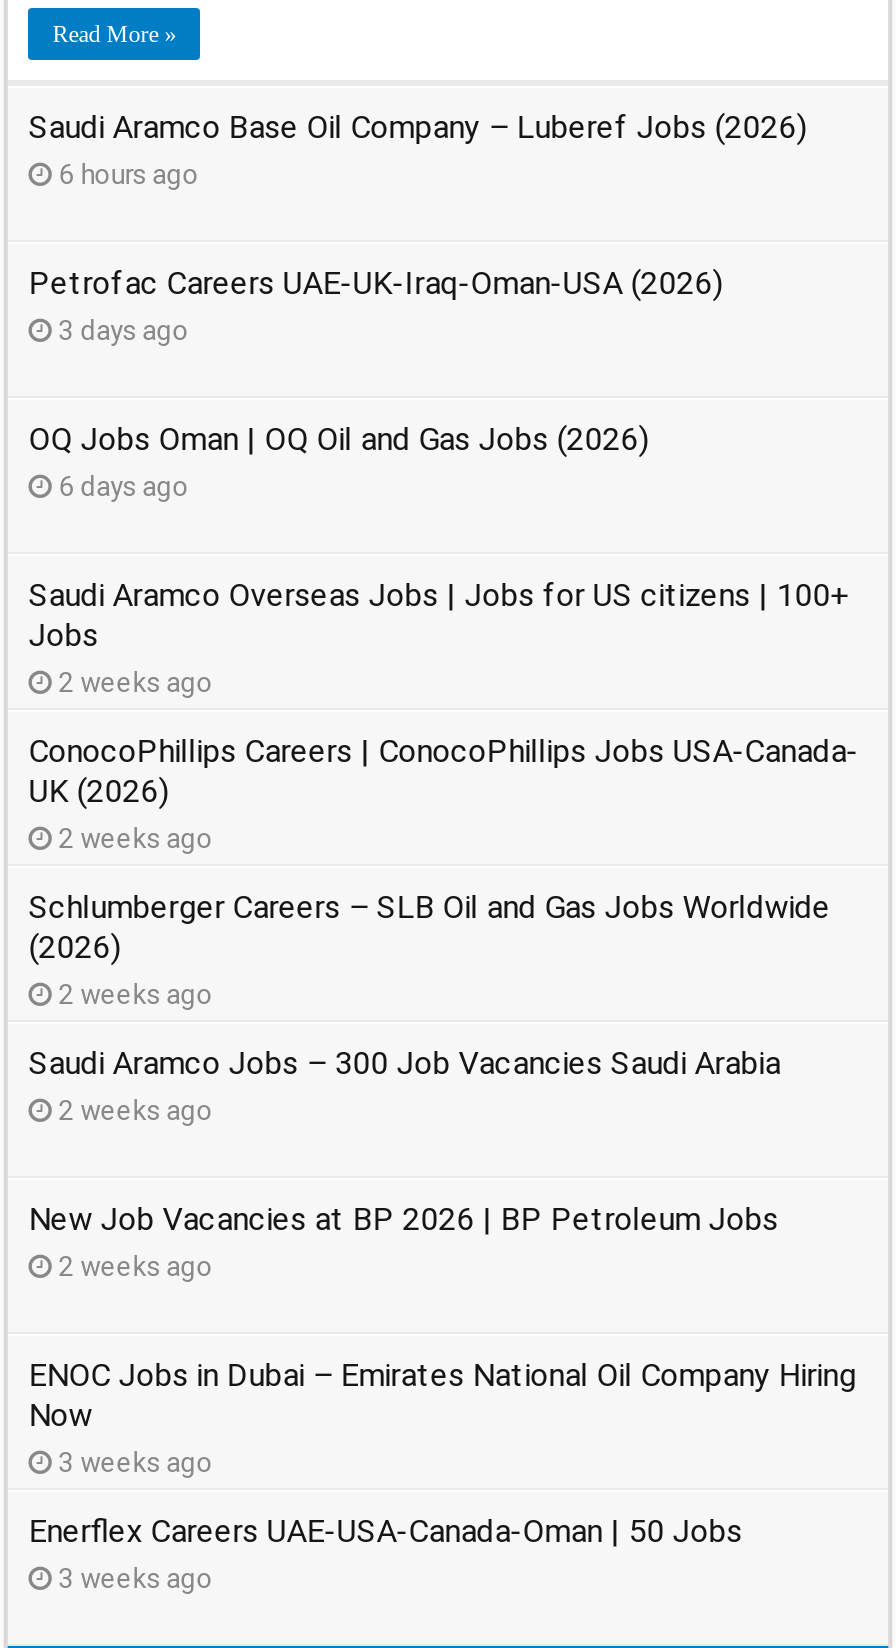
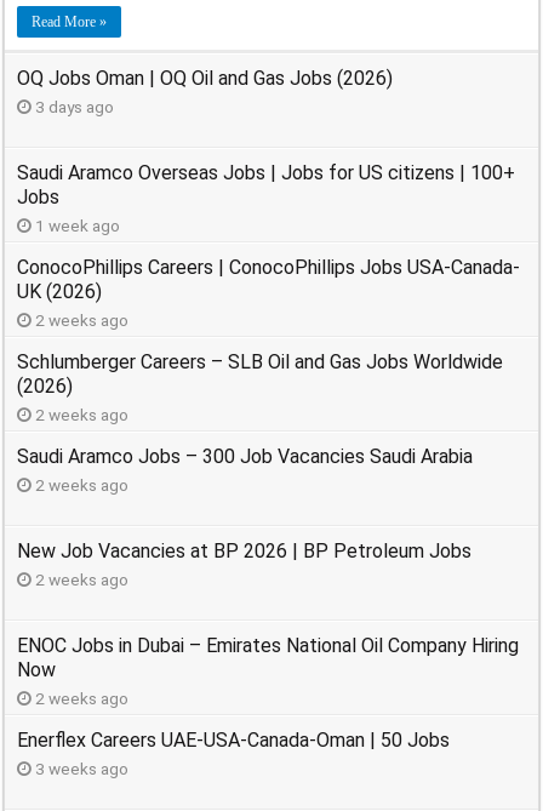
- Saudi Aramco Base Oil Company – Luberef Jobs (2026)
- 6 hours ago
- Petrofac Careers UAE-UK-Iraq-Oman-USA (2026)
- 3 days ago

- 6 days ago
+ 3 days ago

- 2 weeks ago
+ 1 week ago

- 3 weeks ago
+ 2 weeks ago
